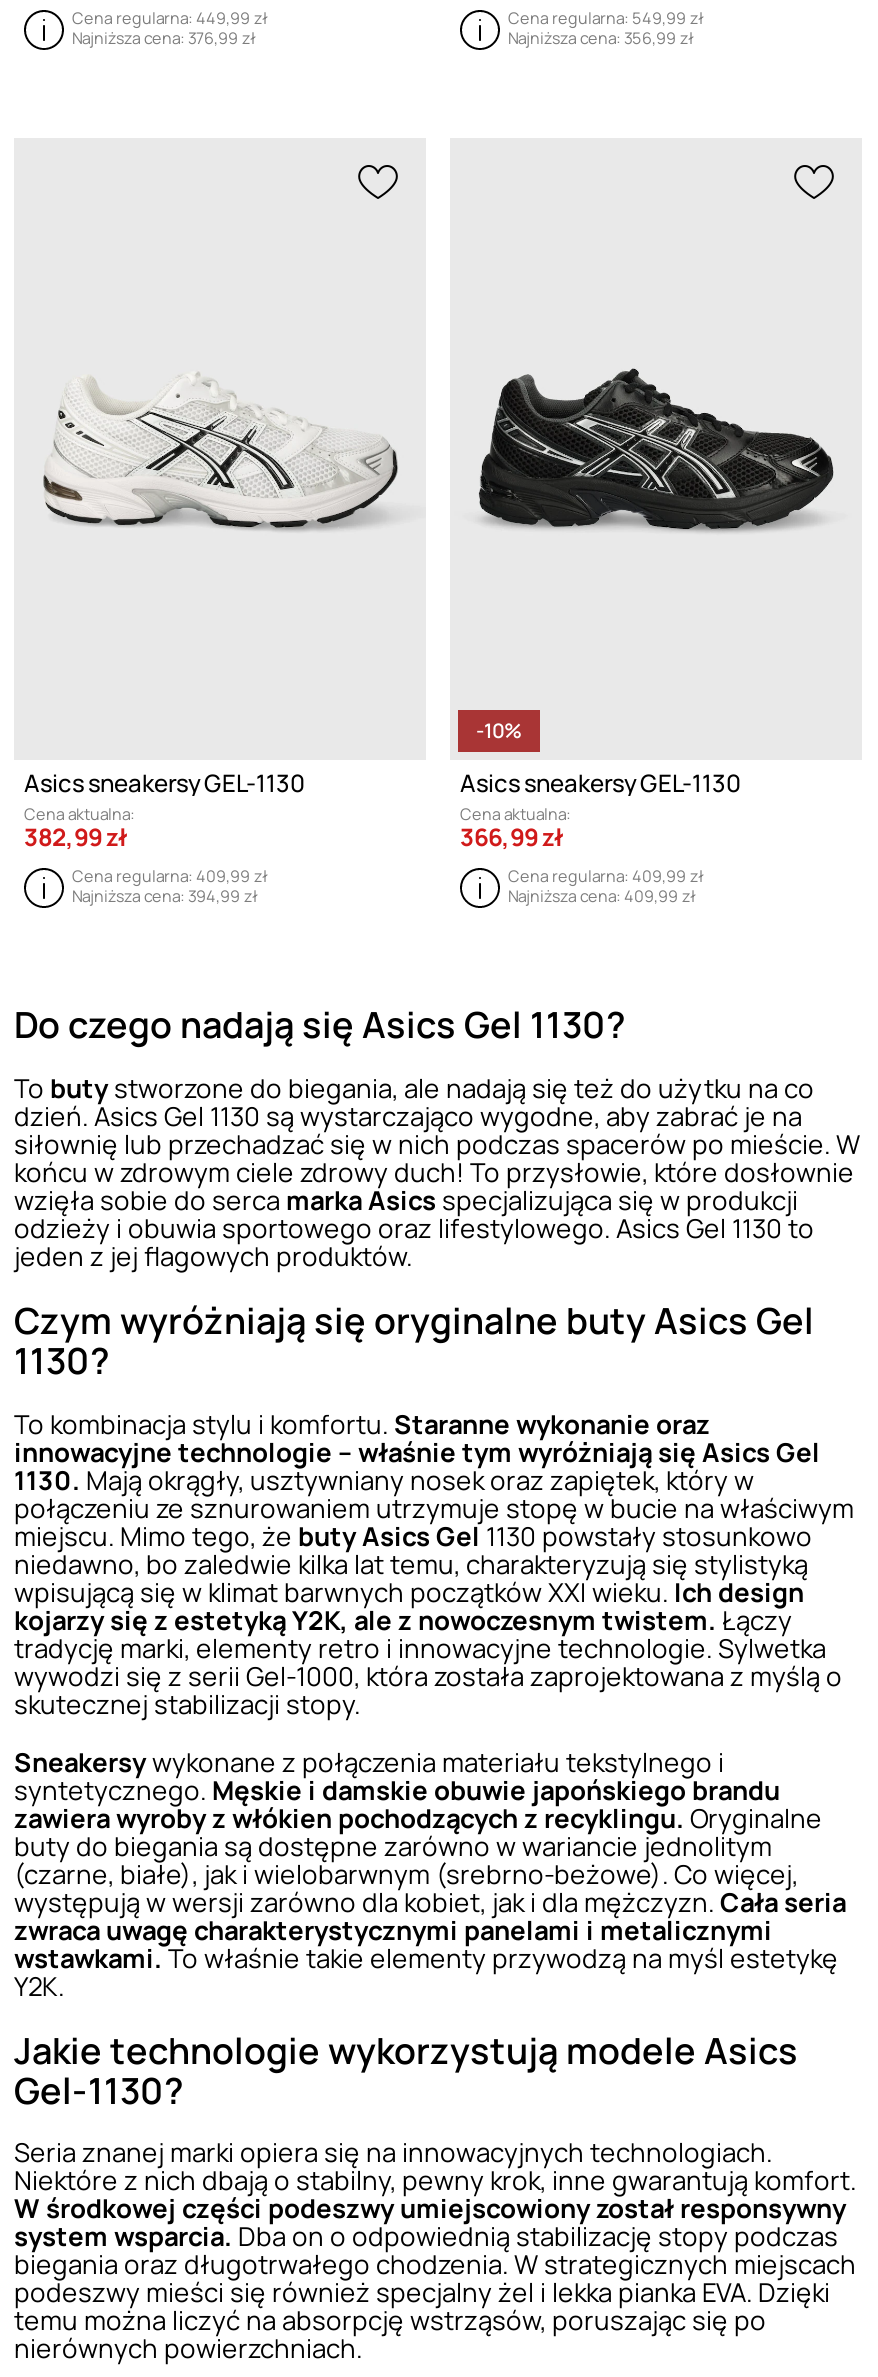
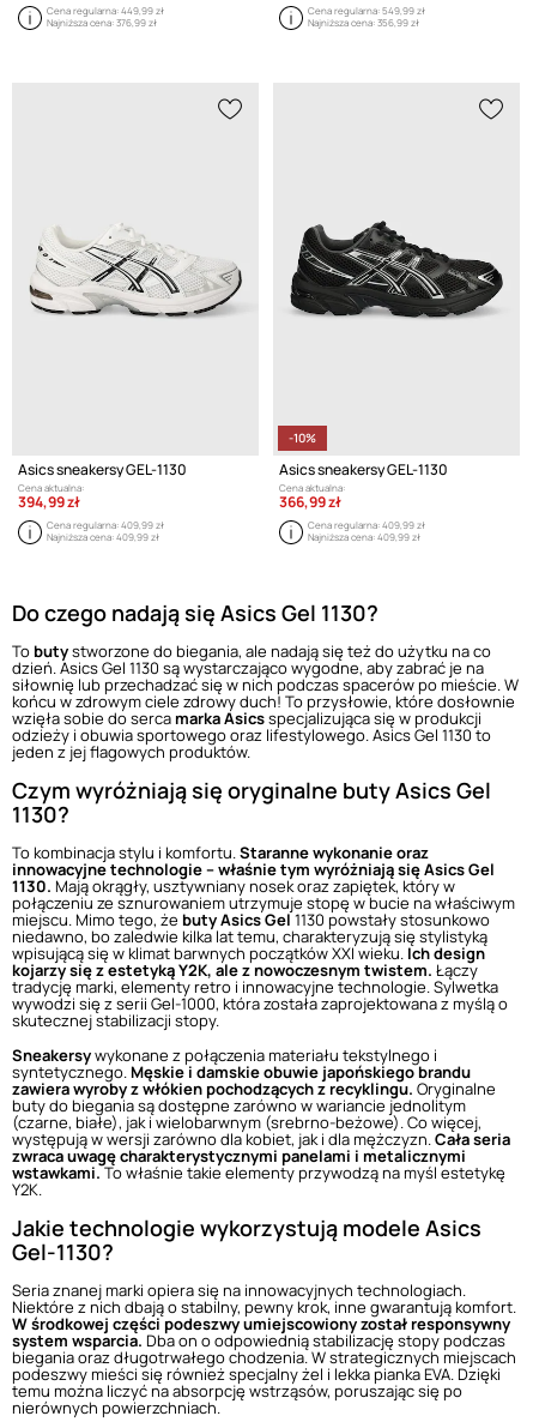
- 382,99 zł
+ 394,99 zł

- Najniższa cena: 394,99 zł
+ Najniższa cena: 409,99 zł
